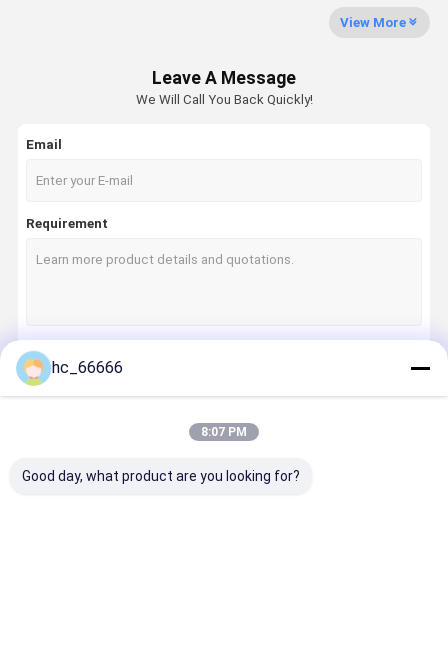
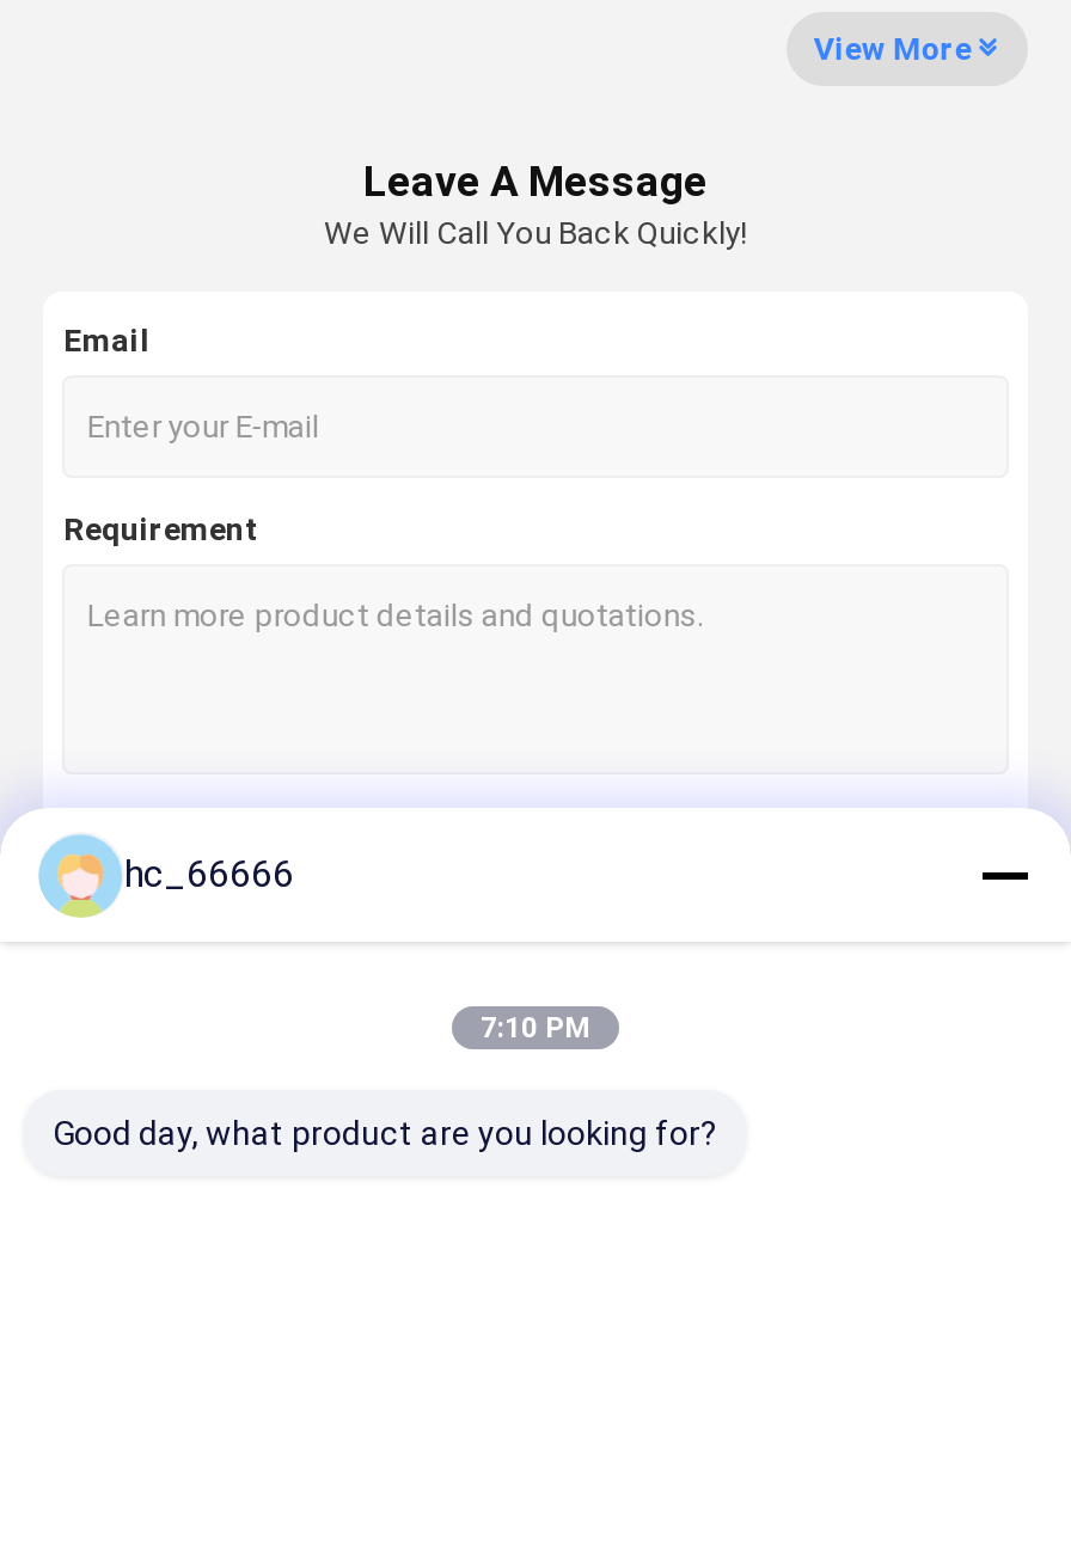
- 8:07 PM
+ 7:10 PM
